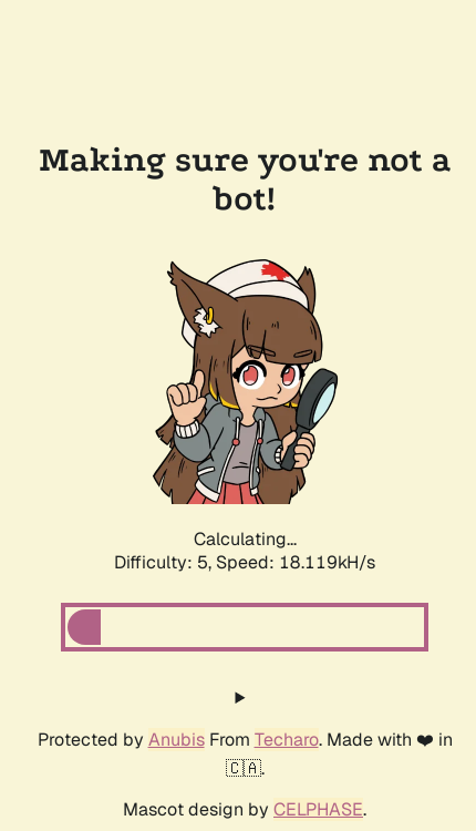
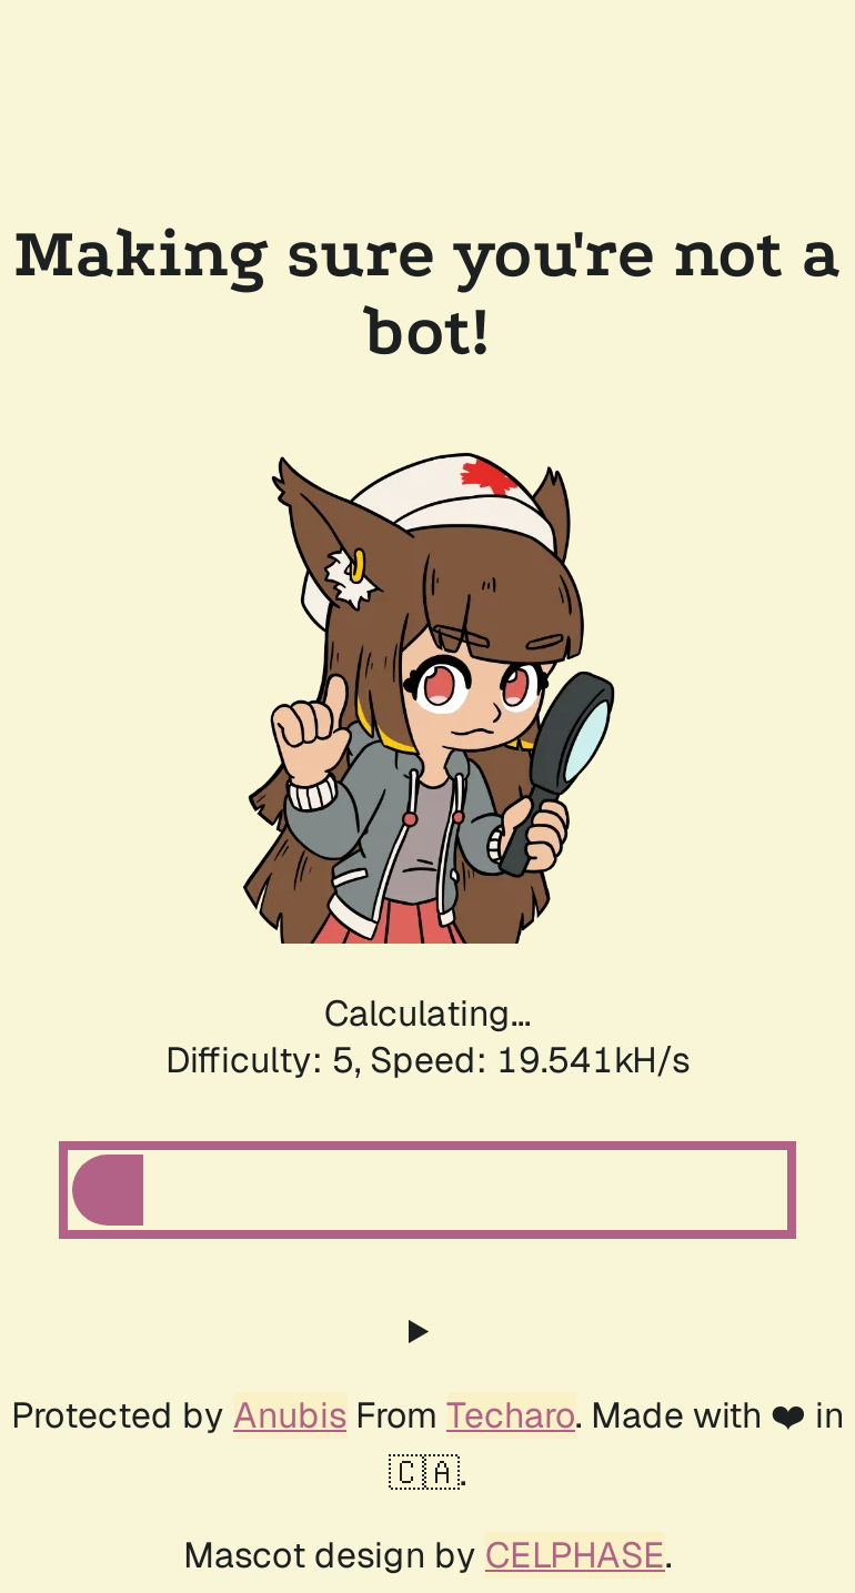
- Difficulty: 5, Speed: 18.119kH/s
+ Difficulty: 5, Speed: 19.541kH/s
